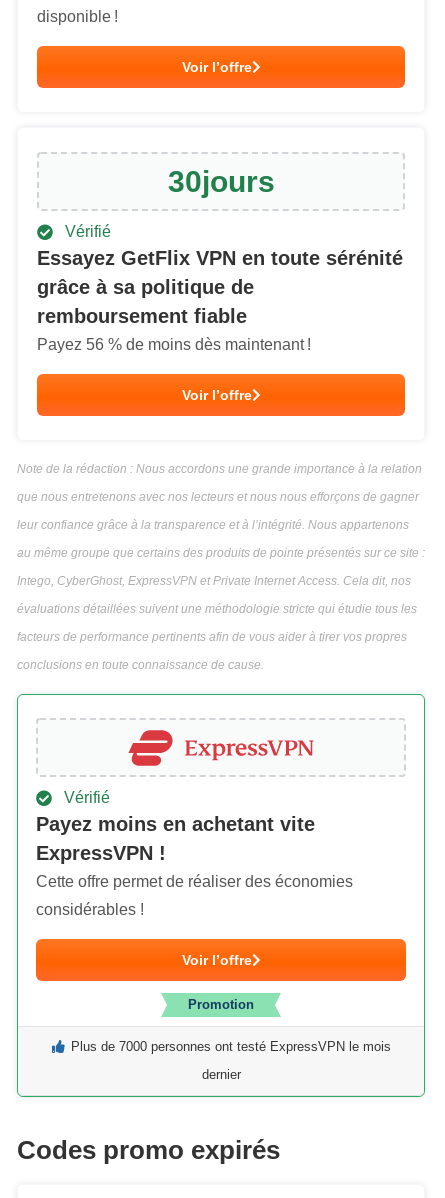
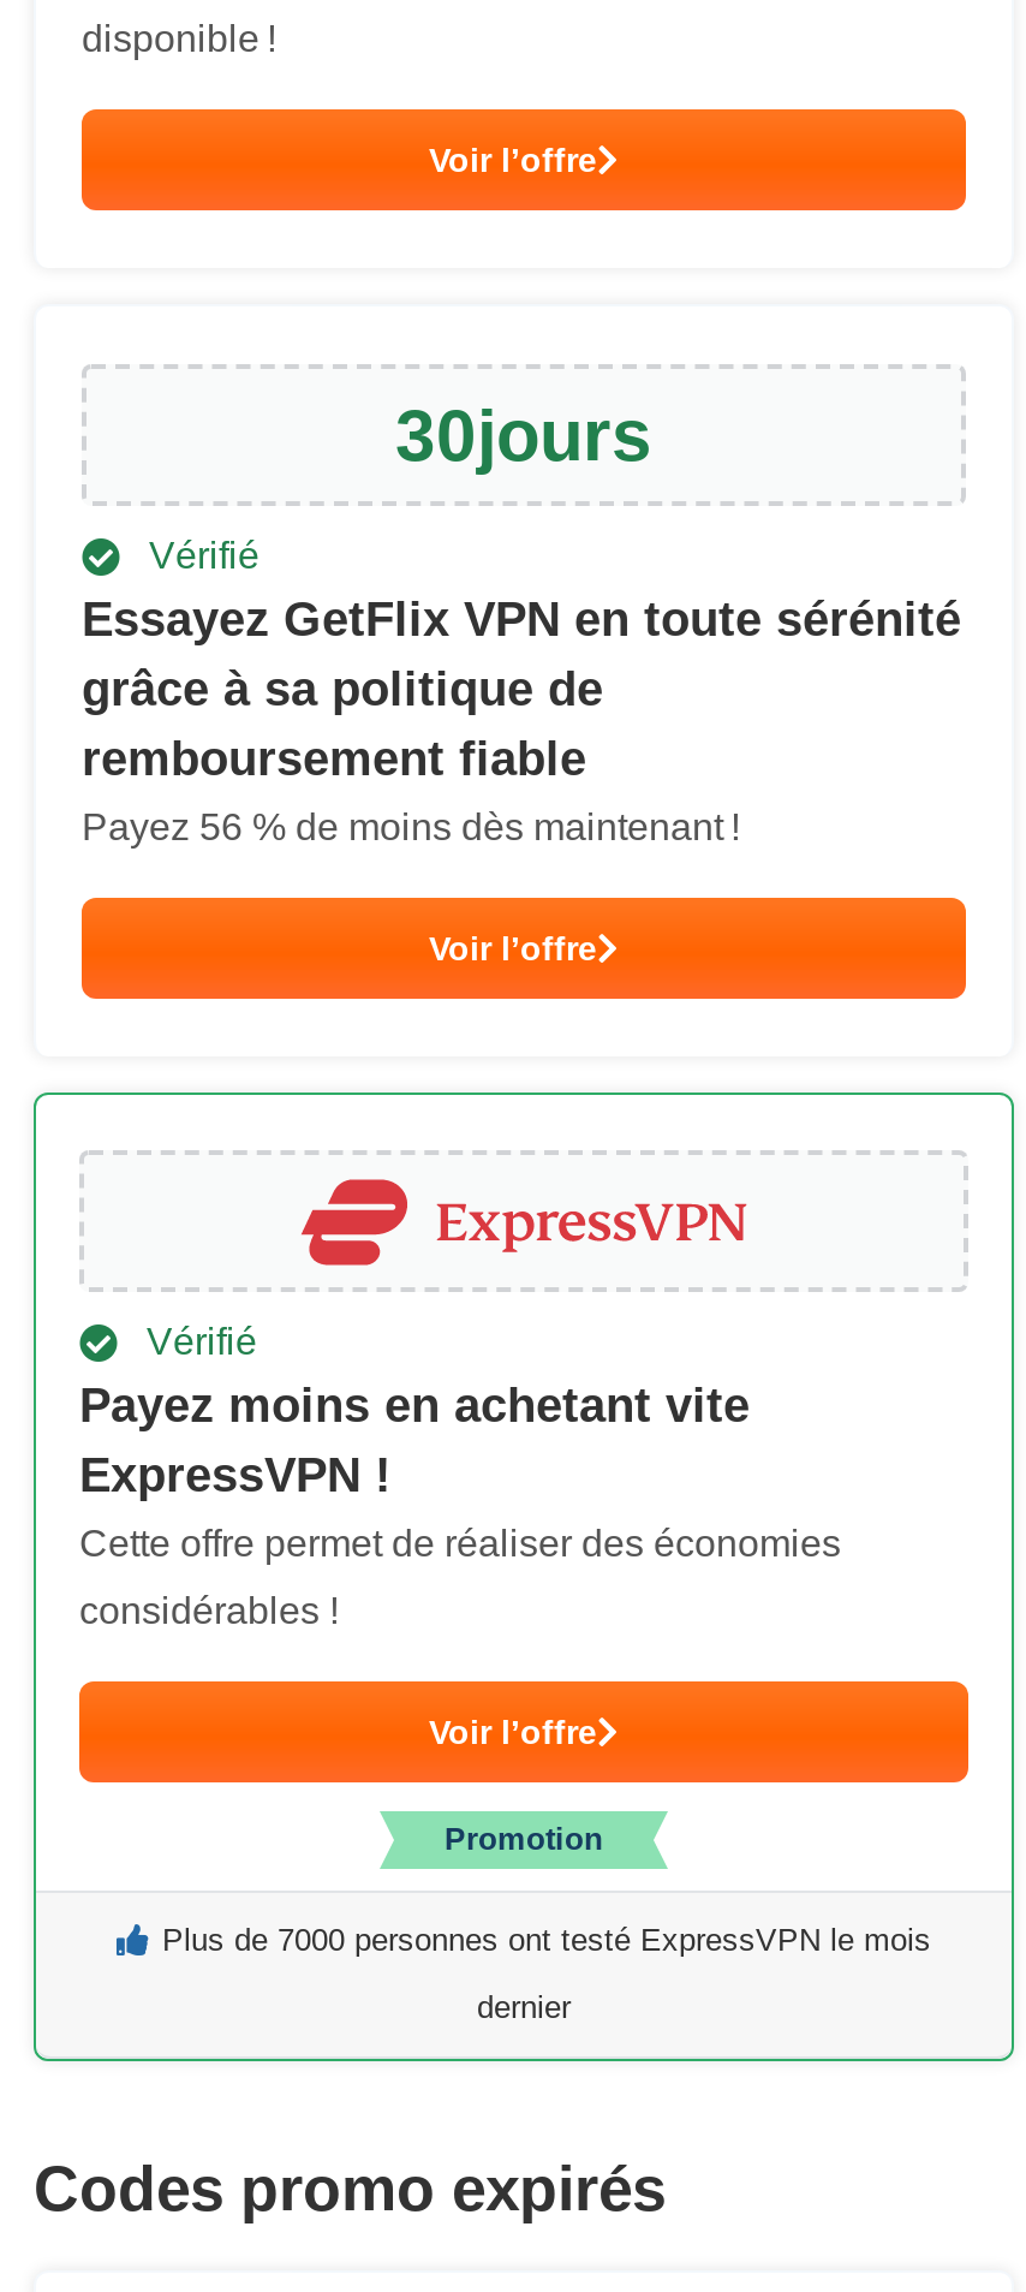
- Note de la rédaction : Nous accordons une grande importance à la relation
- que nous entretenons avec nos lecteurs et nous nous efforçons de gagner
- leur confiance grâce à la transparence et à l’intégrité. Nous appartenons
- au même groupe que certains des produits de pointe présentés sur ce site :
- Intego, CyberGhost, ExpressVPN et Private Internet Access. Cela dit, nos
- évaluations détaillées suivent une méthodologie stricte qui étudie tous les
- facteurs de performance pertinents afin de vous aider à tirer vos propres
- conclusions en toute connaissance de cause.
